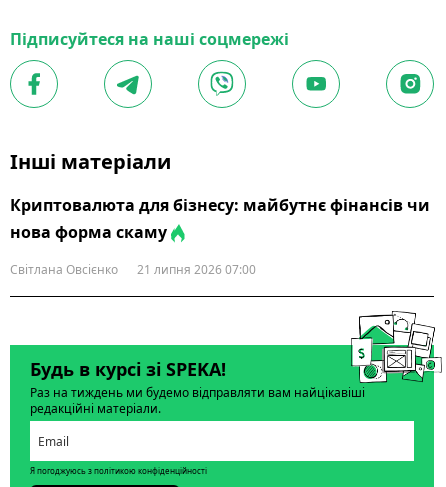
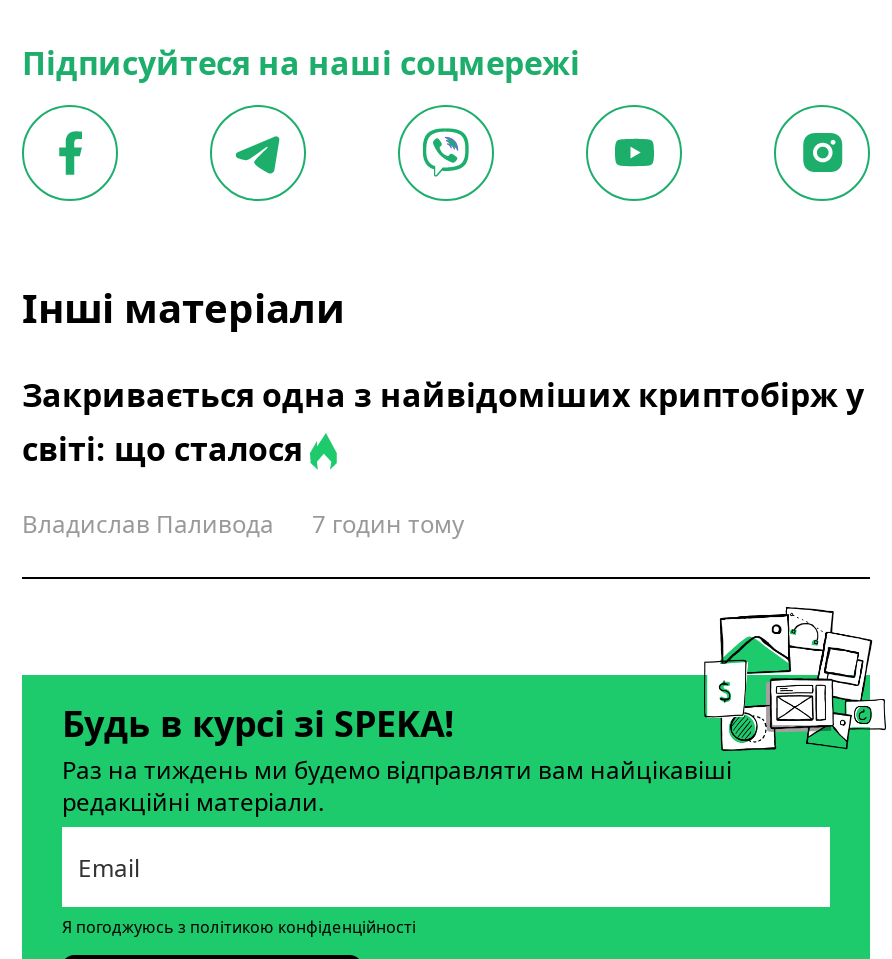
- Криптовалюта для бізнесу: майбутнє фінансів чи
- нова форма скаму
+ Закривається одна з найвідоміших криптобірж у
+ світі: що сталося

- Світлана Овсієнко
- 21 липня 2026 07:00
+ Владислав Паливода
+ 7 годин тому
